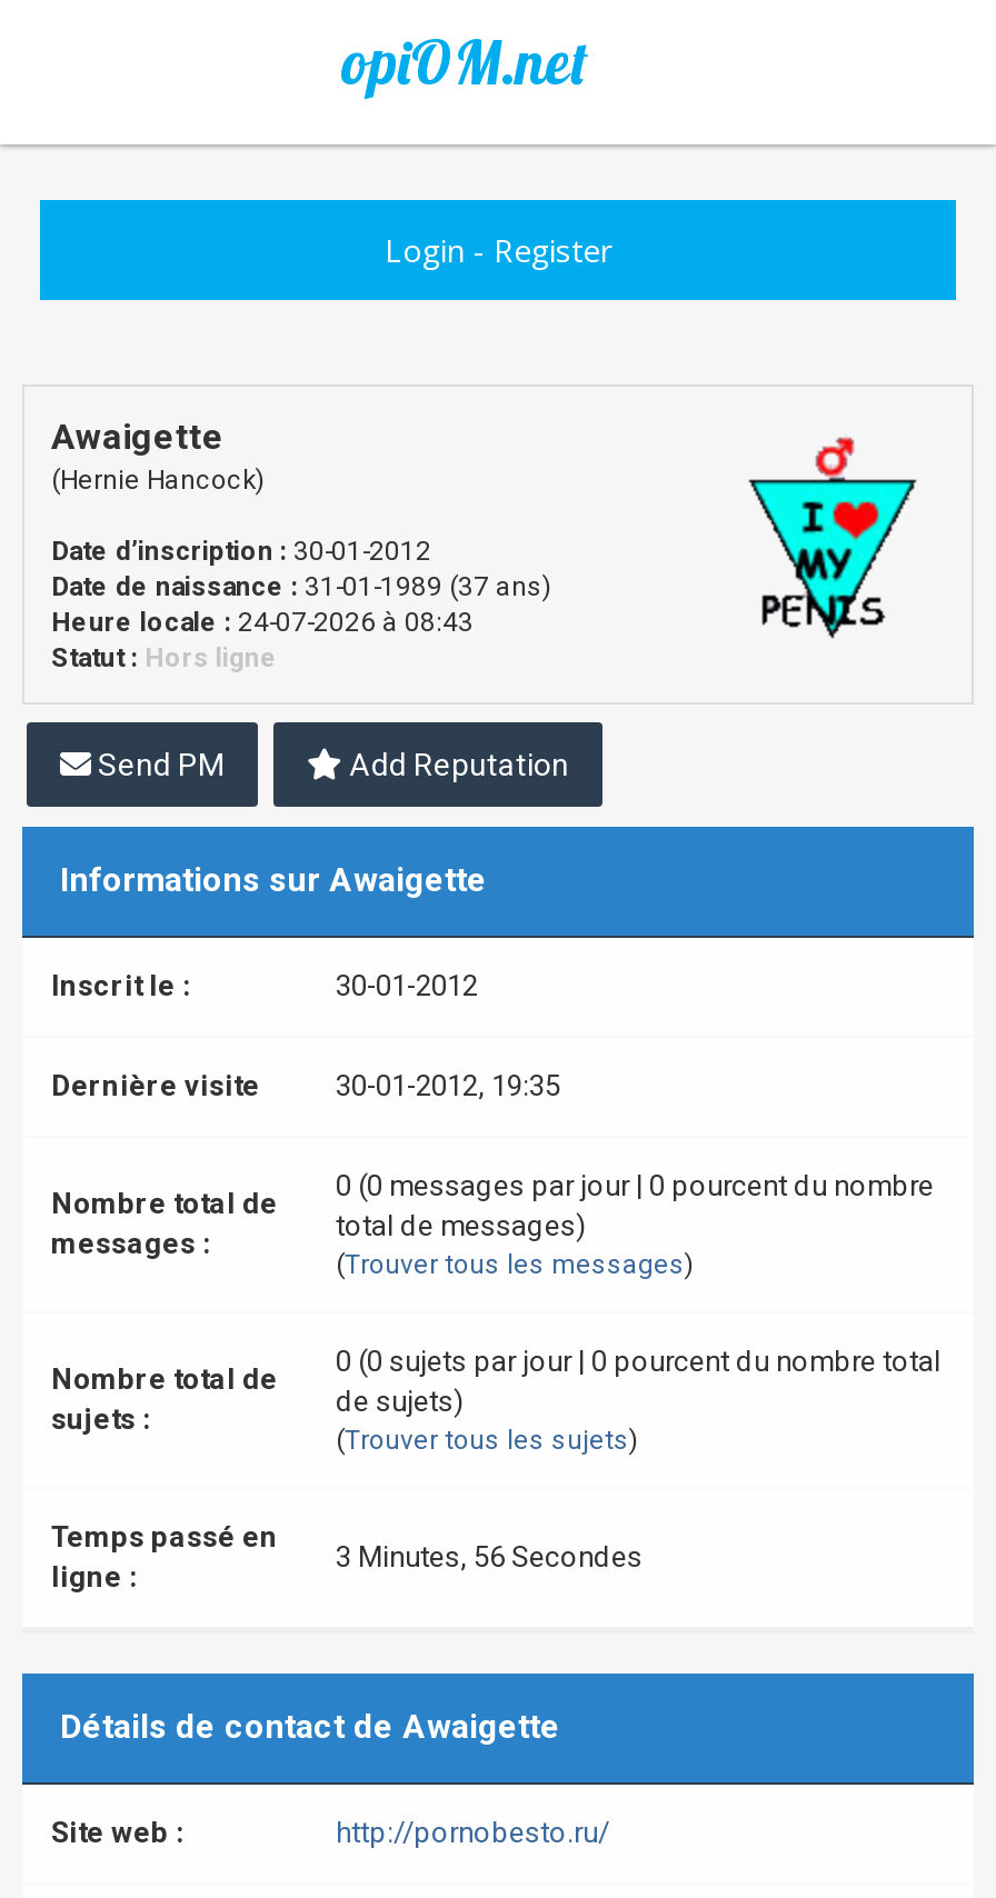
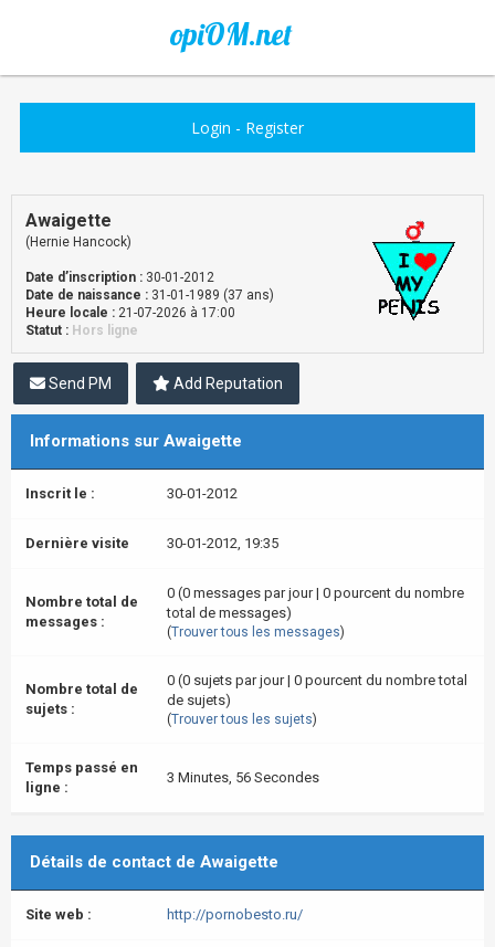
- Heure locale : 24-07-2026 à 08:43
+ Heure locale : 21-07-2026 à 17:00
